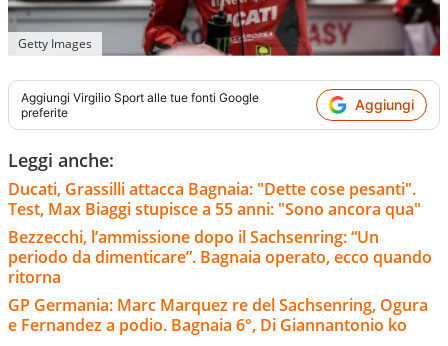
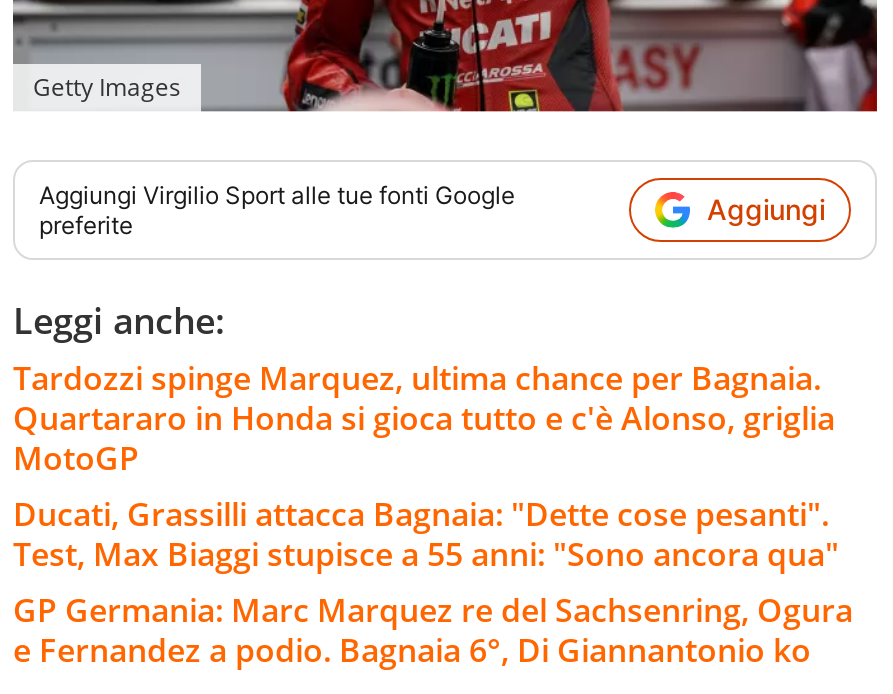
+ Tardozzi spinge Marquez, ultima chance per Bagnaia.
+ Quartararo in Honda si gioca tutto e c'è Alonso, griglia
+ MotoGP

moved down: Ducati, Grassilli attacca Bagnaia: "Dette cose pesanti". | Test, Max Biaggi stupisce a 55 anni: "Sono ancora qua"

- Bezzecchi, l’ammissione dopo il Sachsenring: “Un
- periodo da dimenticare”. Bagnaia operato, ecco quando
- ritorna
